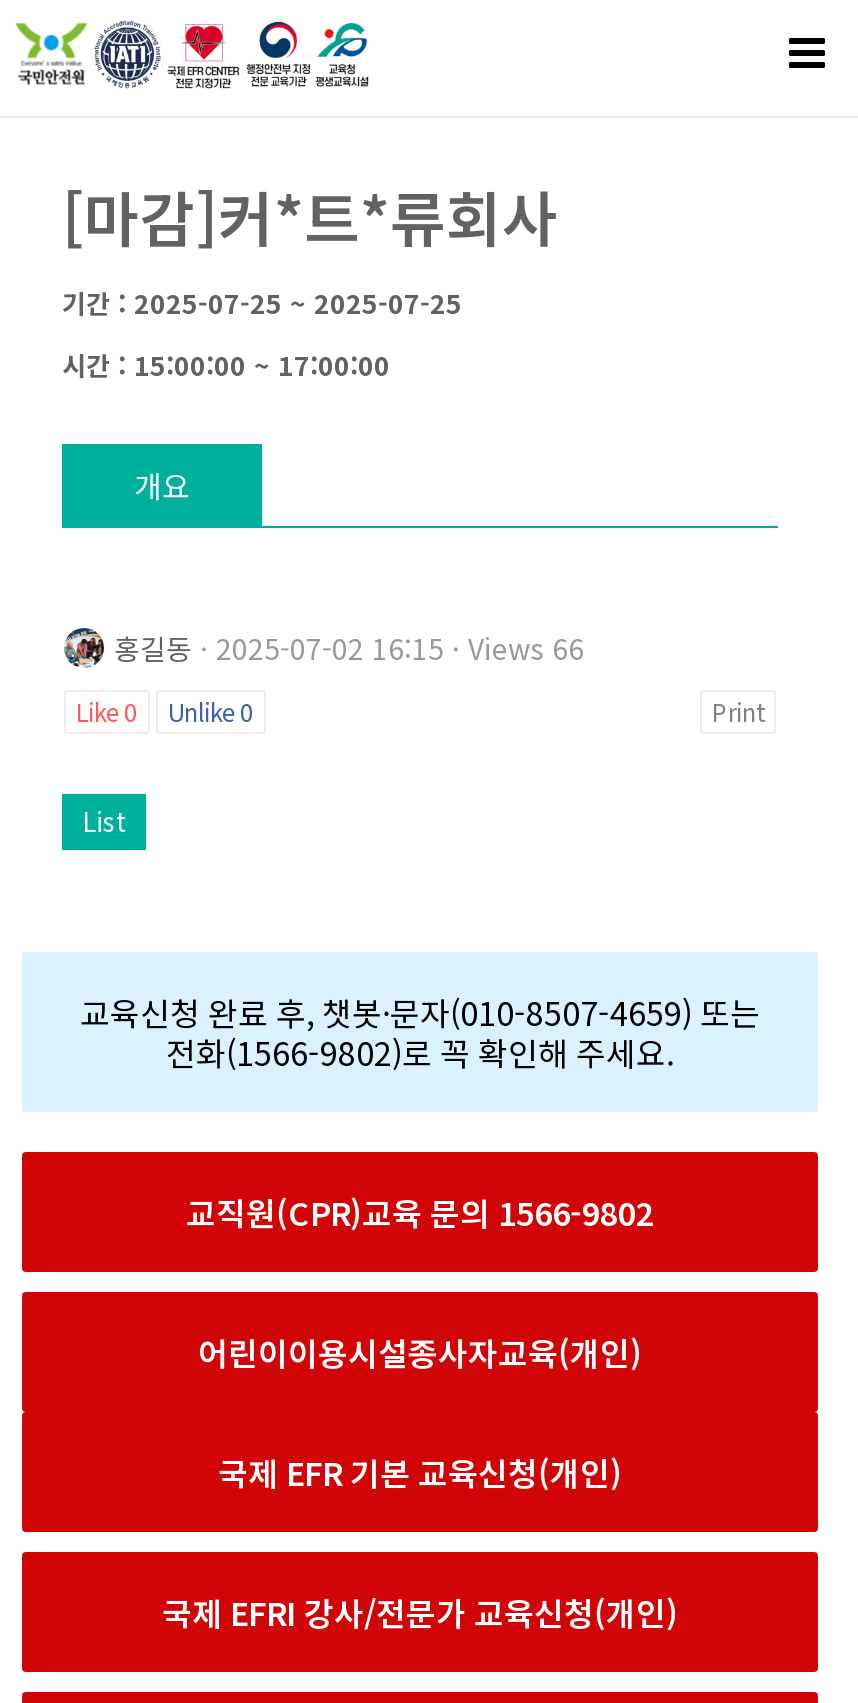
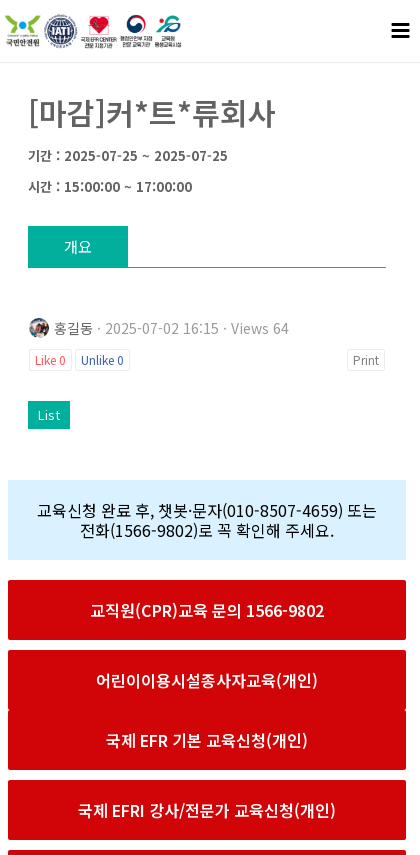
- 홍길동 · 2025-07-02 16:15 · Views 66
+ 홍길동 · 2025-07-02 16:15 · Views 64
